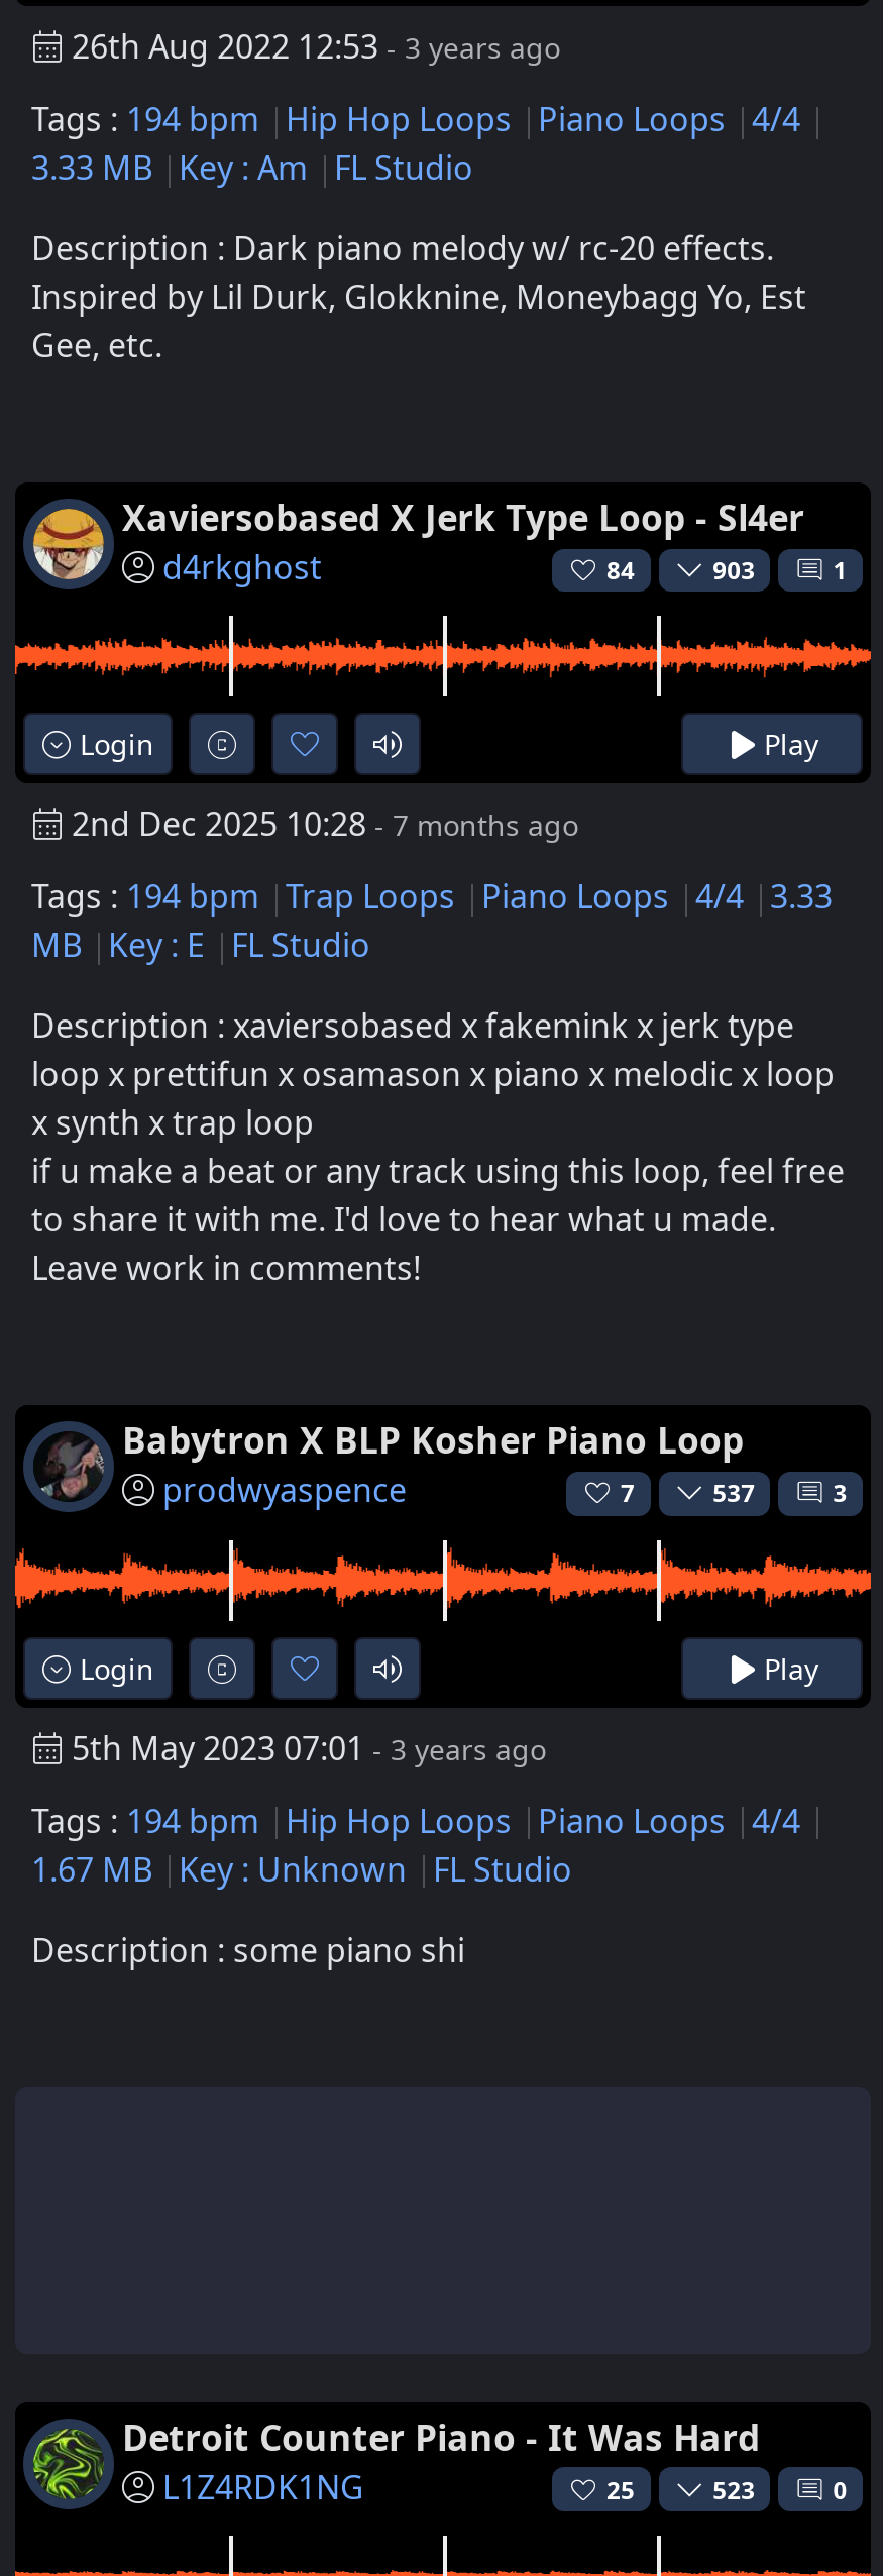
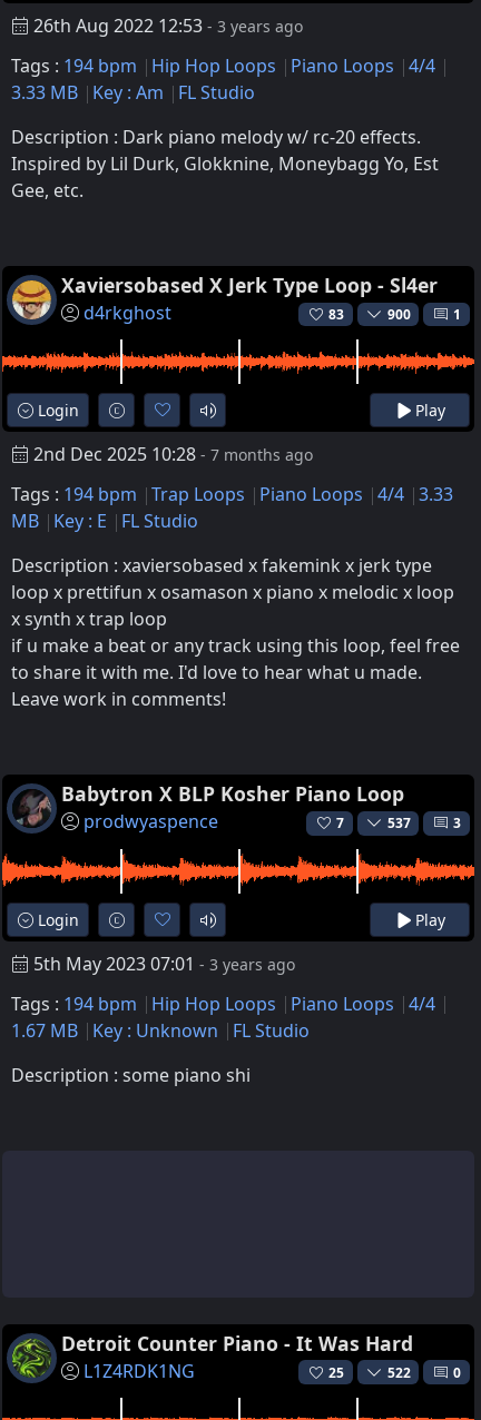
- 84
+ 83

- 903
+ 900

- 523
+ 522
